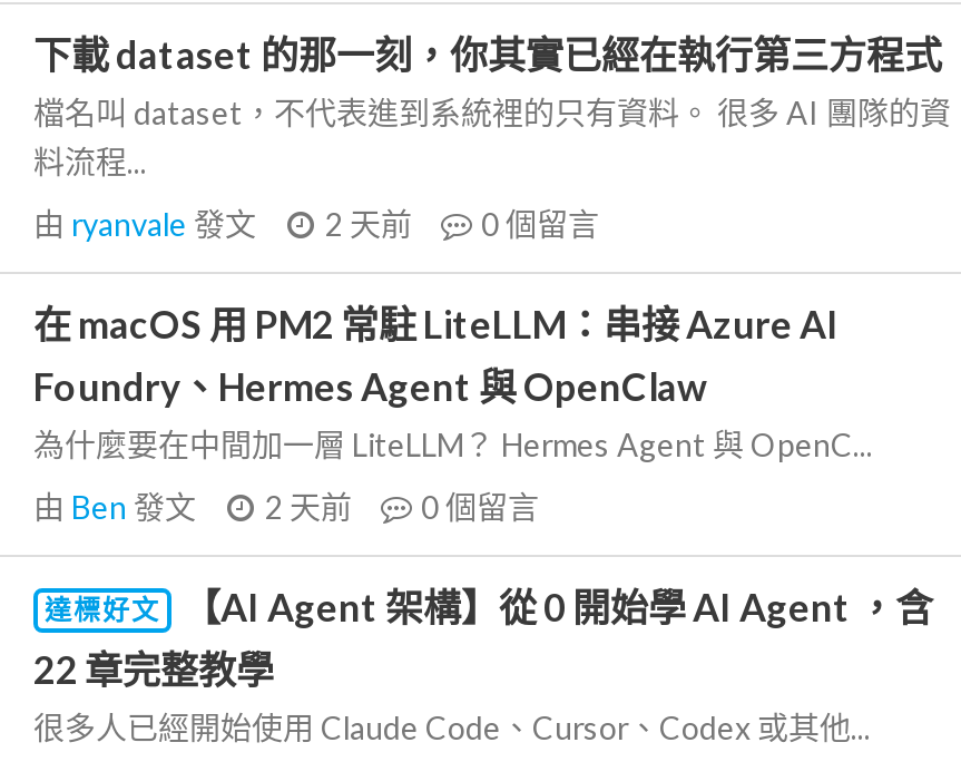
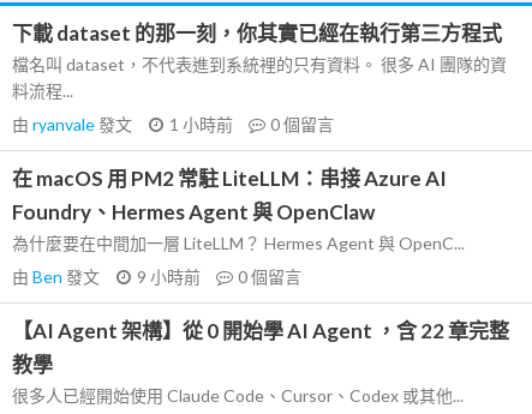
- 由ryanvale發文 2 天前 0個留言
+ 由ryanvale發文 1 小時前 0個留言

- 由Ben發文 2 天前 0個留言
+ 由Ben發文 9 小時前 0個留言

- 達標好文
- 【AI Agent 架構】從 0 開始學 AI Agent ，含
- 22 章完整教學
+ 【AI Agent 架構】從 0 開始學 AI Agent ，含 22 章完整
+ 教學
